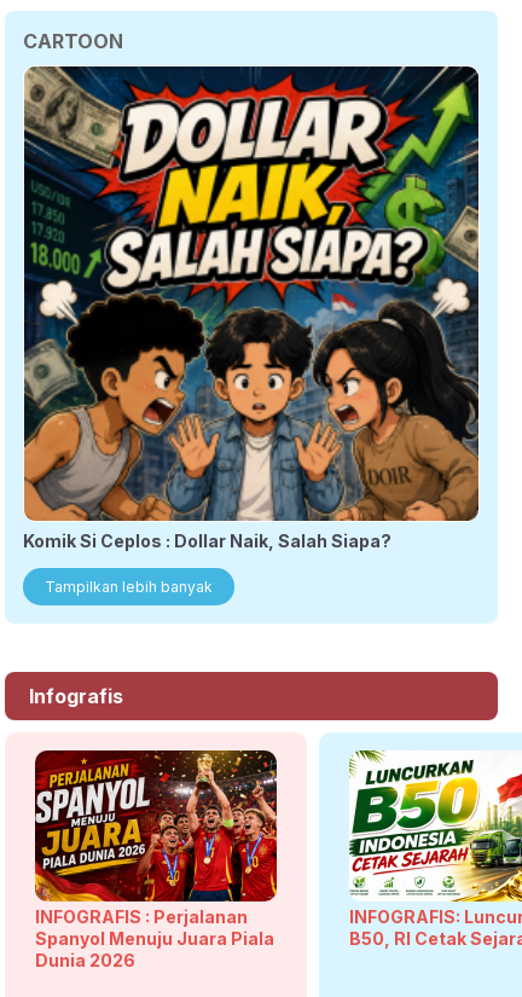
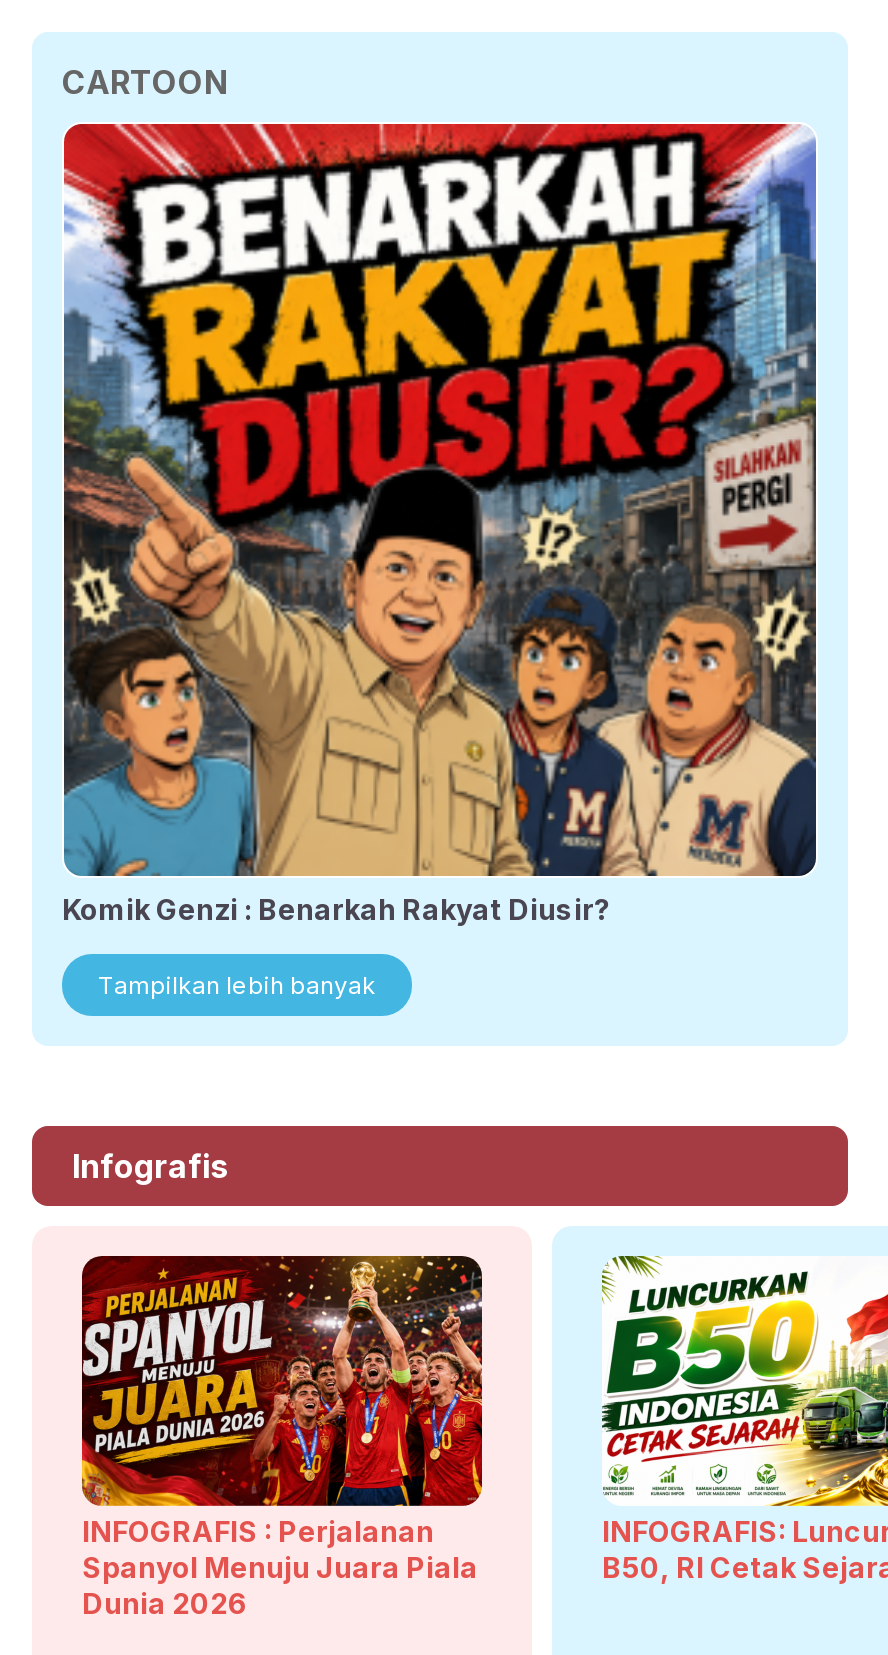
- [image]
- Komik Si Ceplos : Dollar Naik, Salah Siapa?
+ [image]
+ Komik Genzi : Benarkah Rakyat Diusir?
